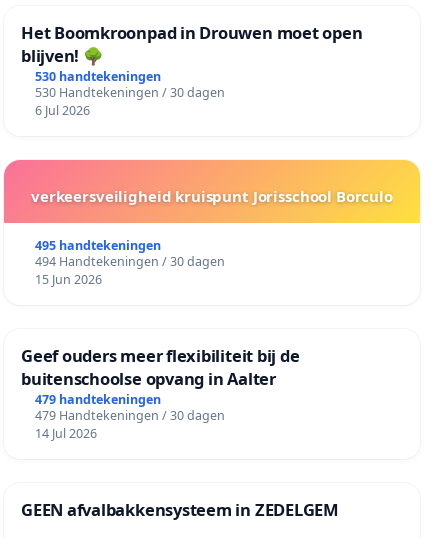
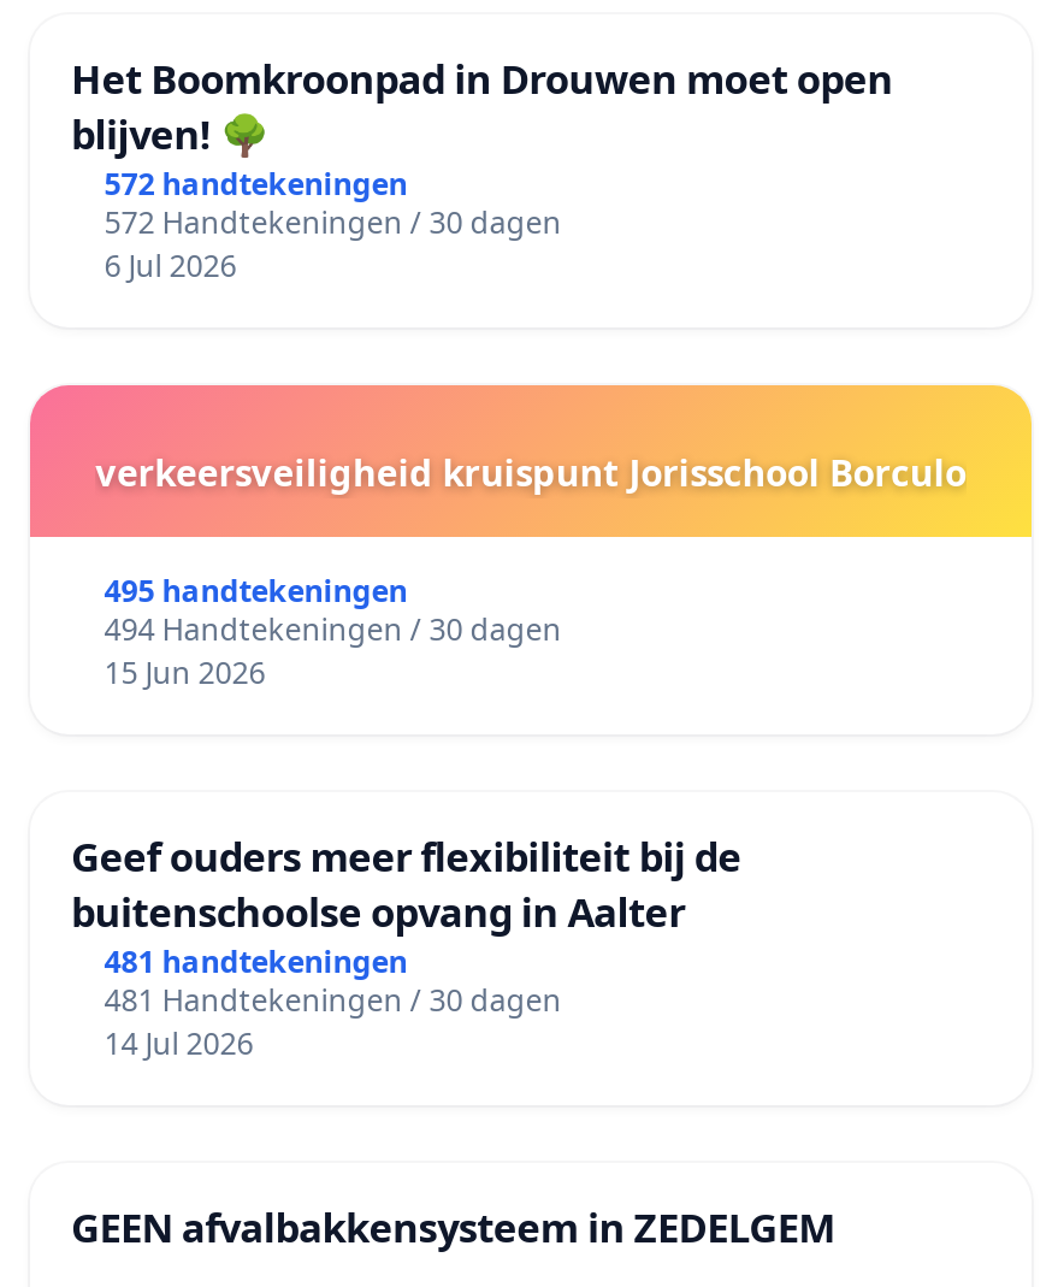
- 530 handtekeningen
+ 572 handtekeningen

- 530 Handtekeningen / 30 dagen
+ 572 Handtekeningen / 30 dagen

- 479 handtekeningen
+ 481 handtekeningen

- 479 Handtekeningen / 30 dagen
+ 481 Handtekeningen / 30 dagen
